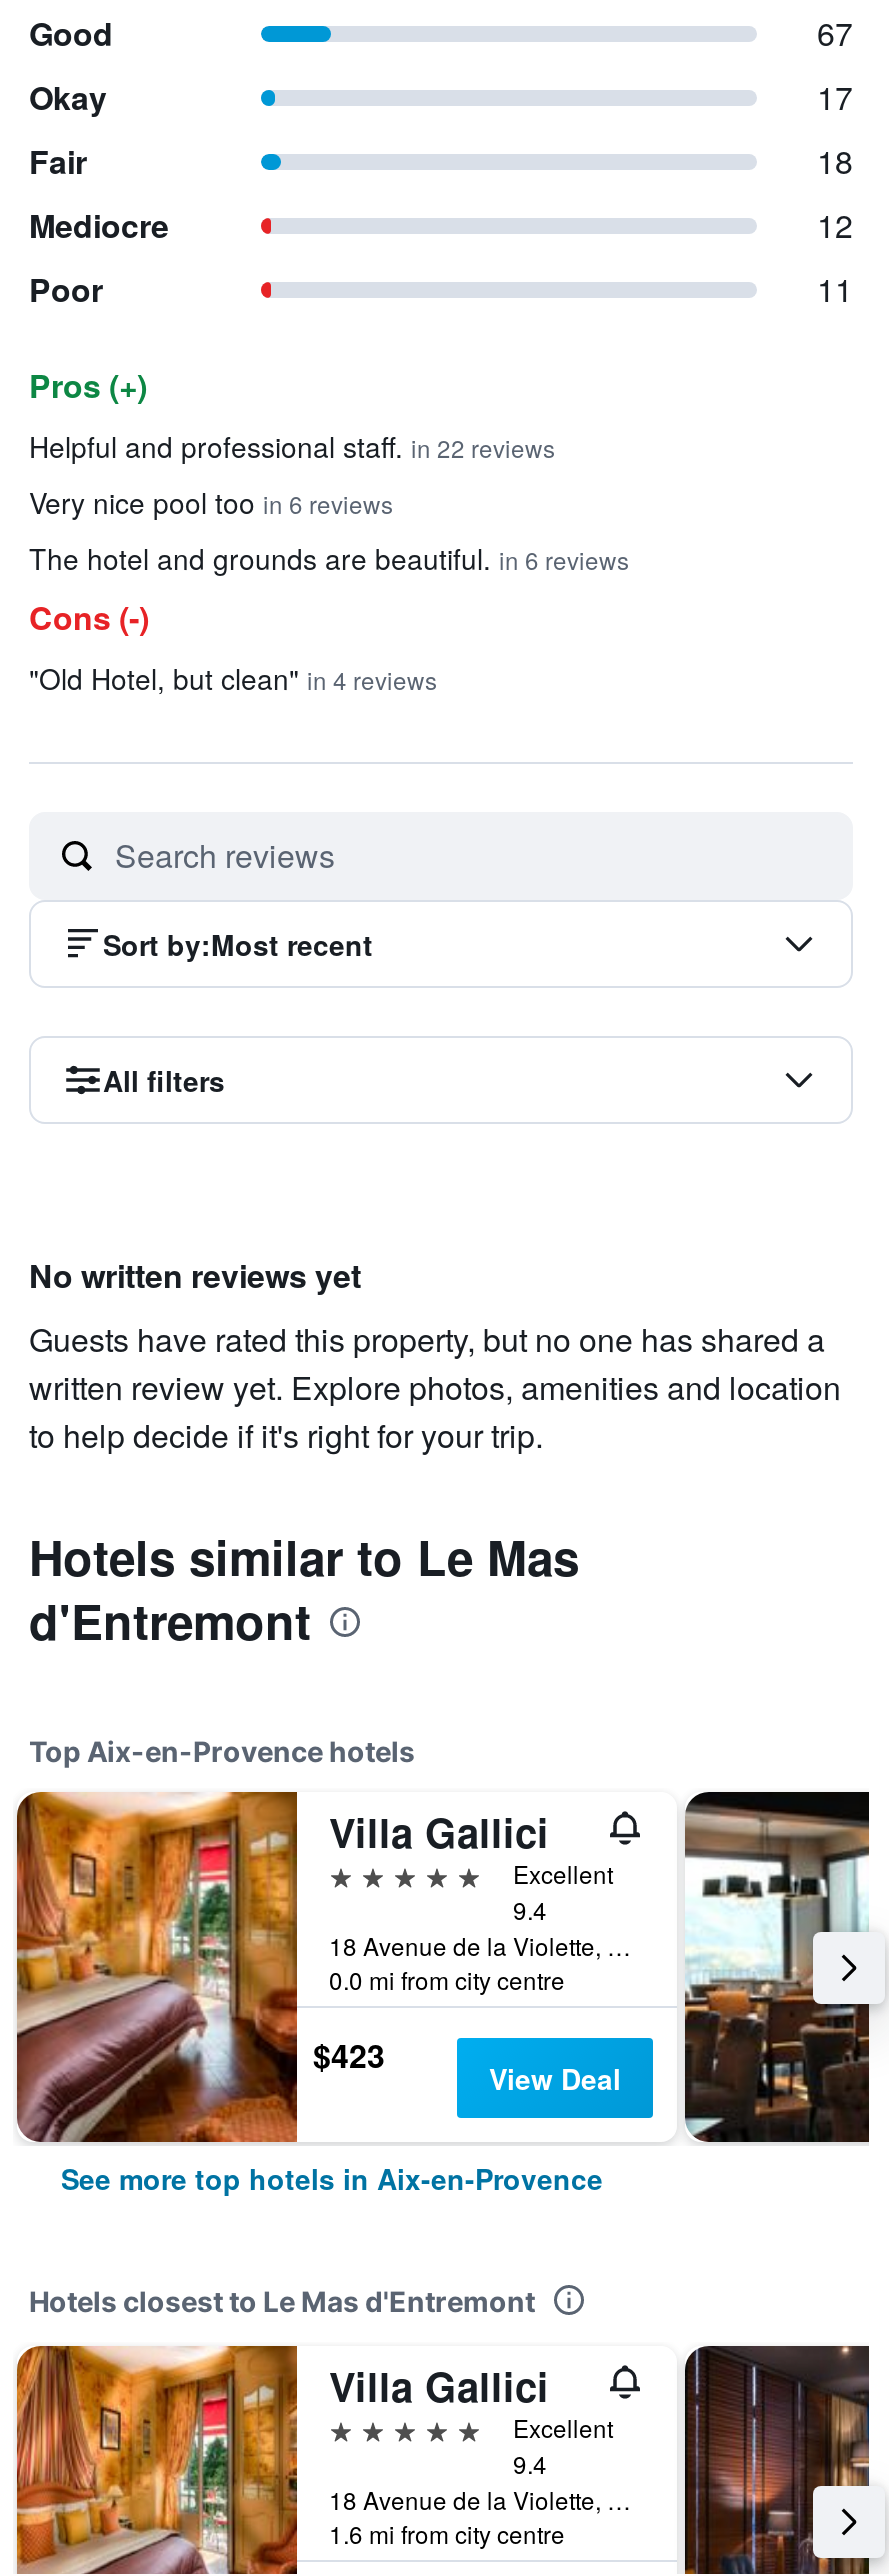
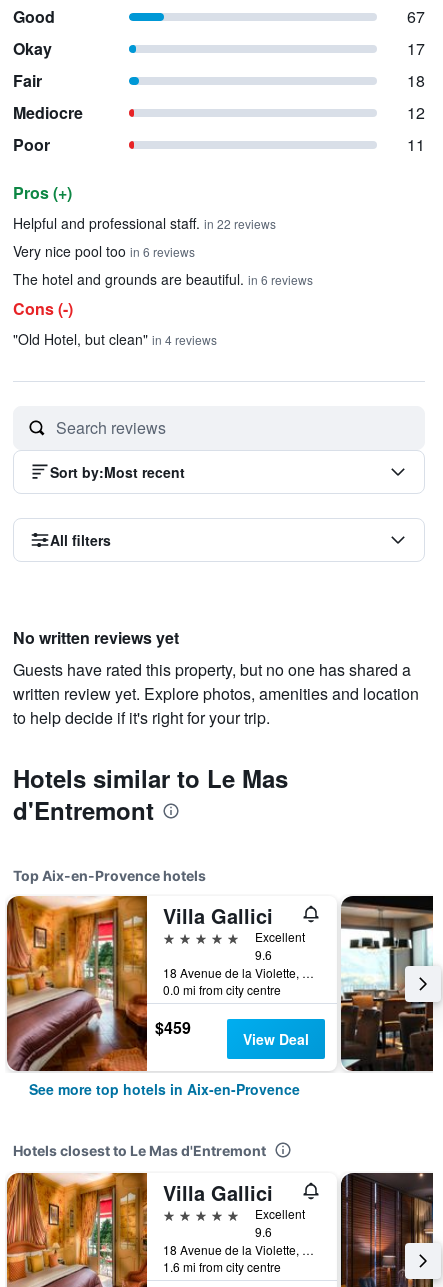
- 9.4
+ 9.6

- $423
+ $459

- 9.4
+ 9.6
